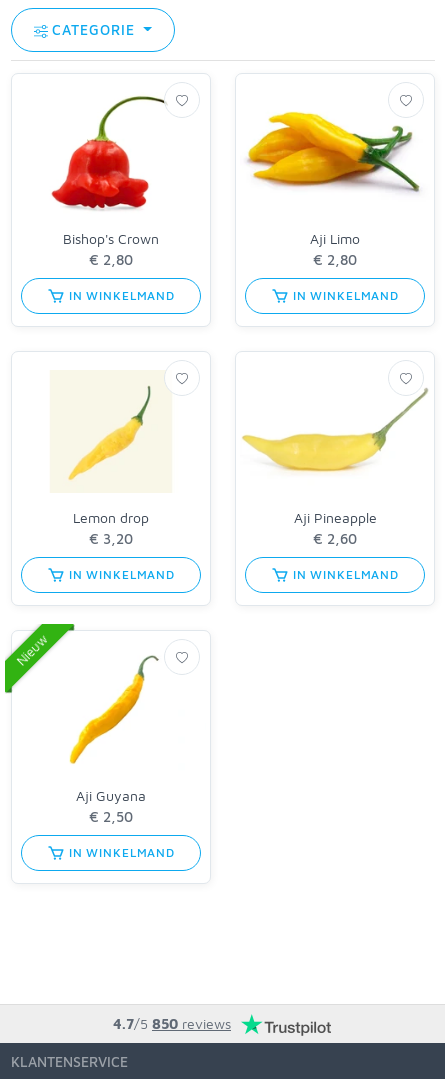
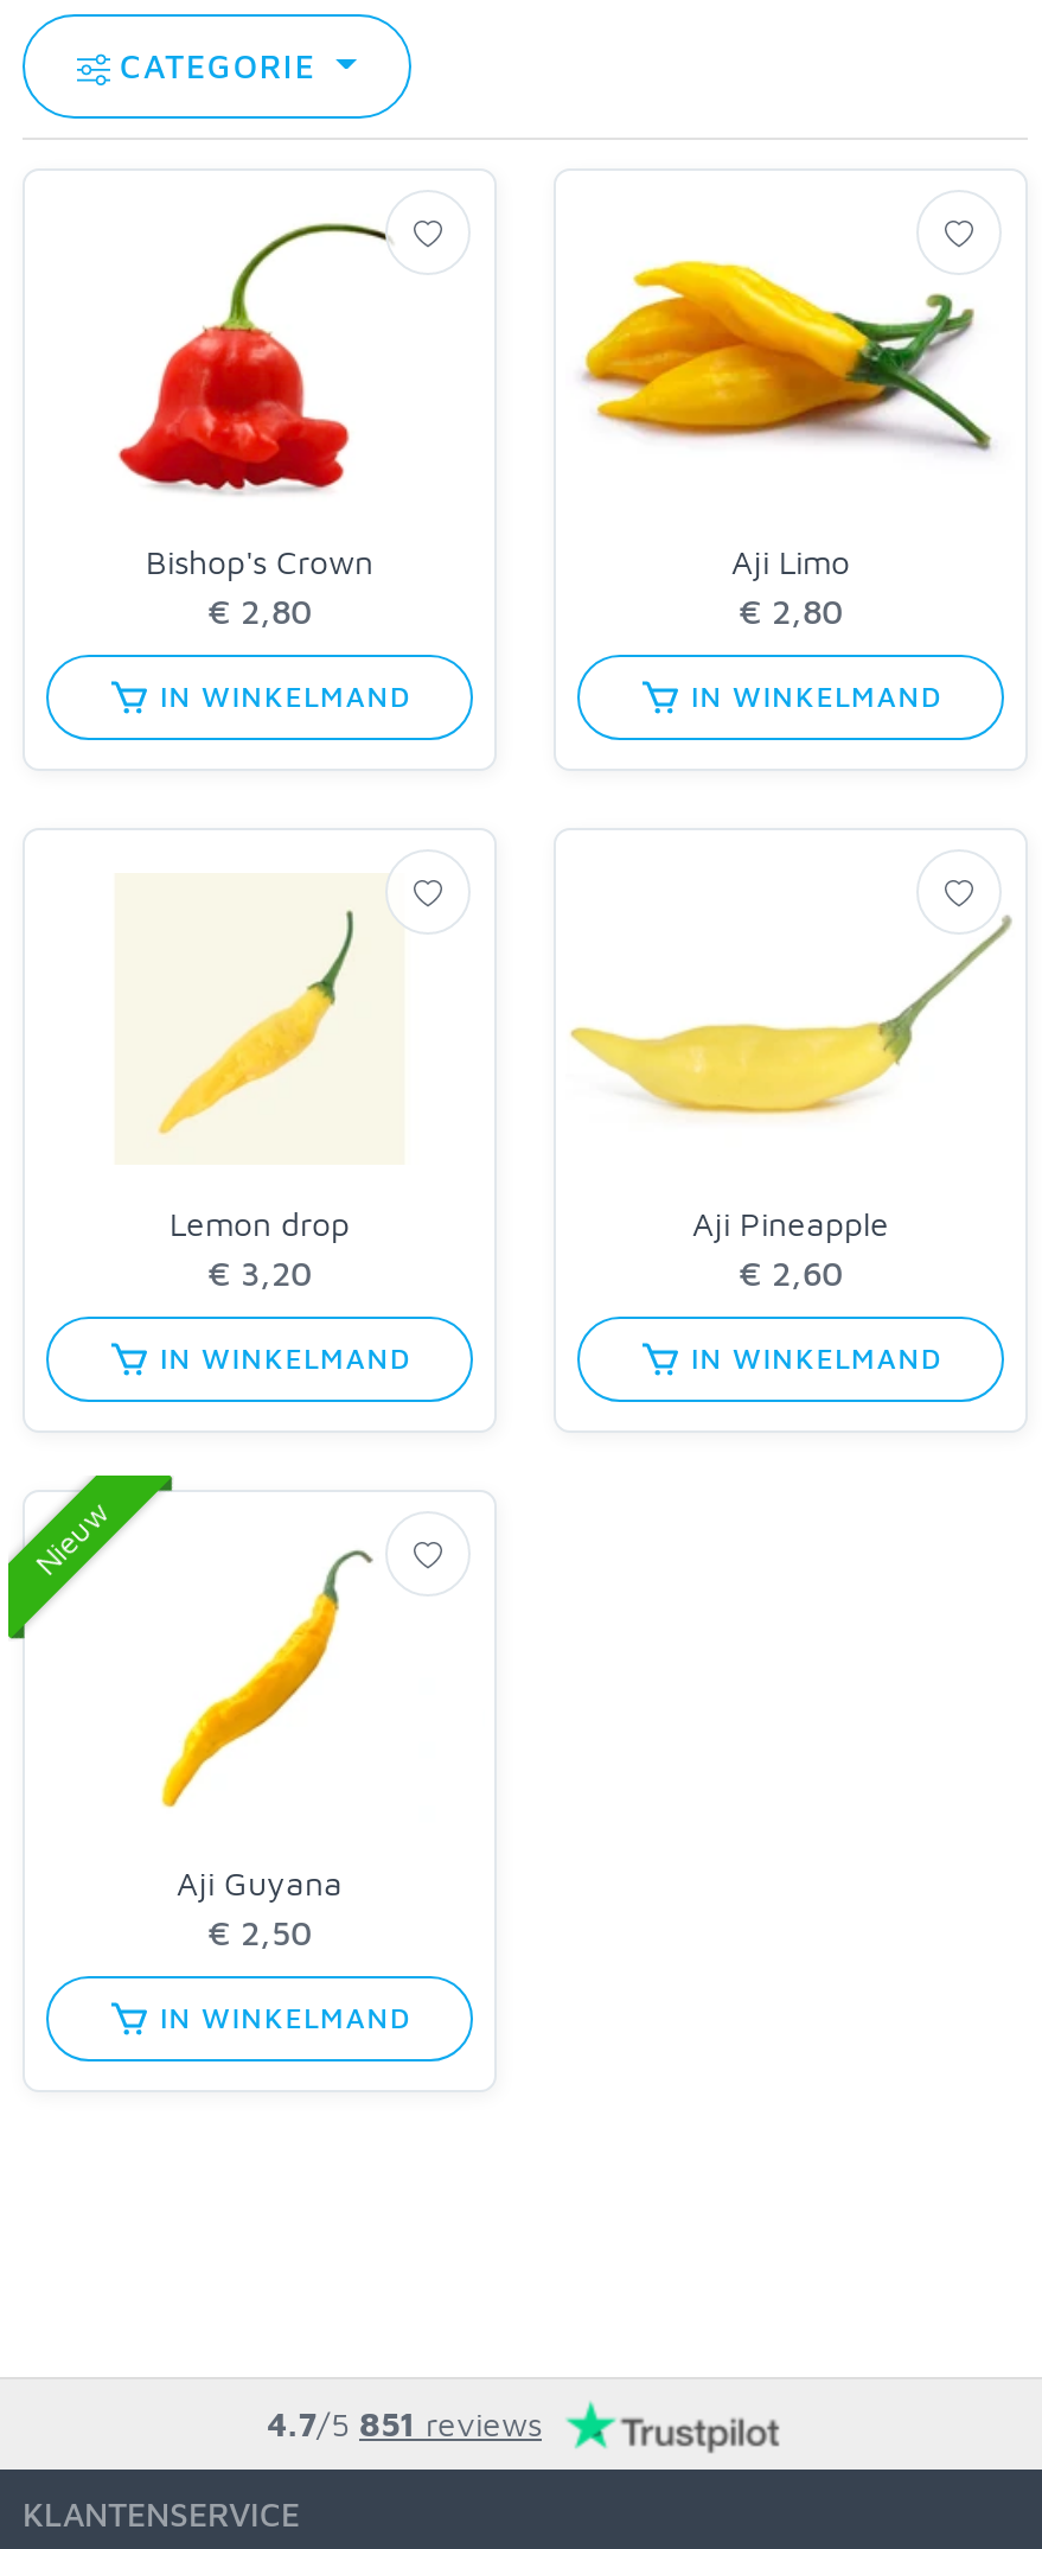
- 4.7/5 850 reviews
+ 4.7/5 851 reviews
